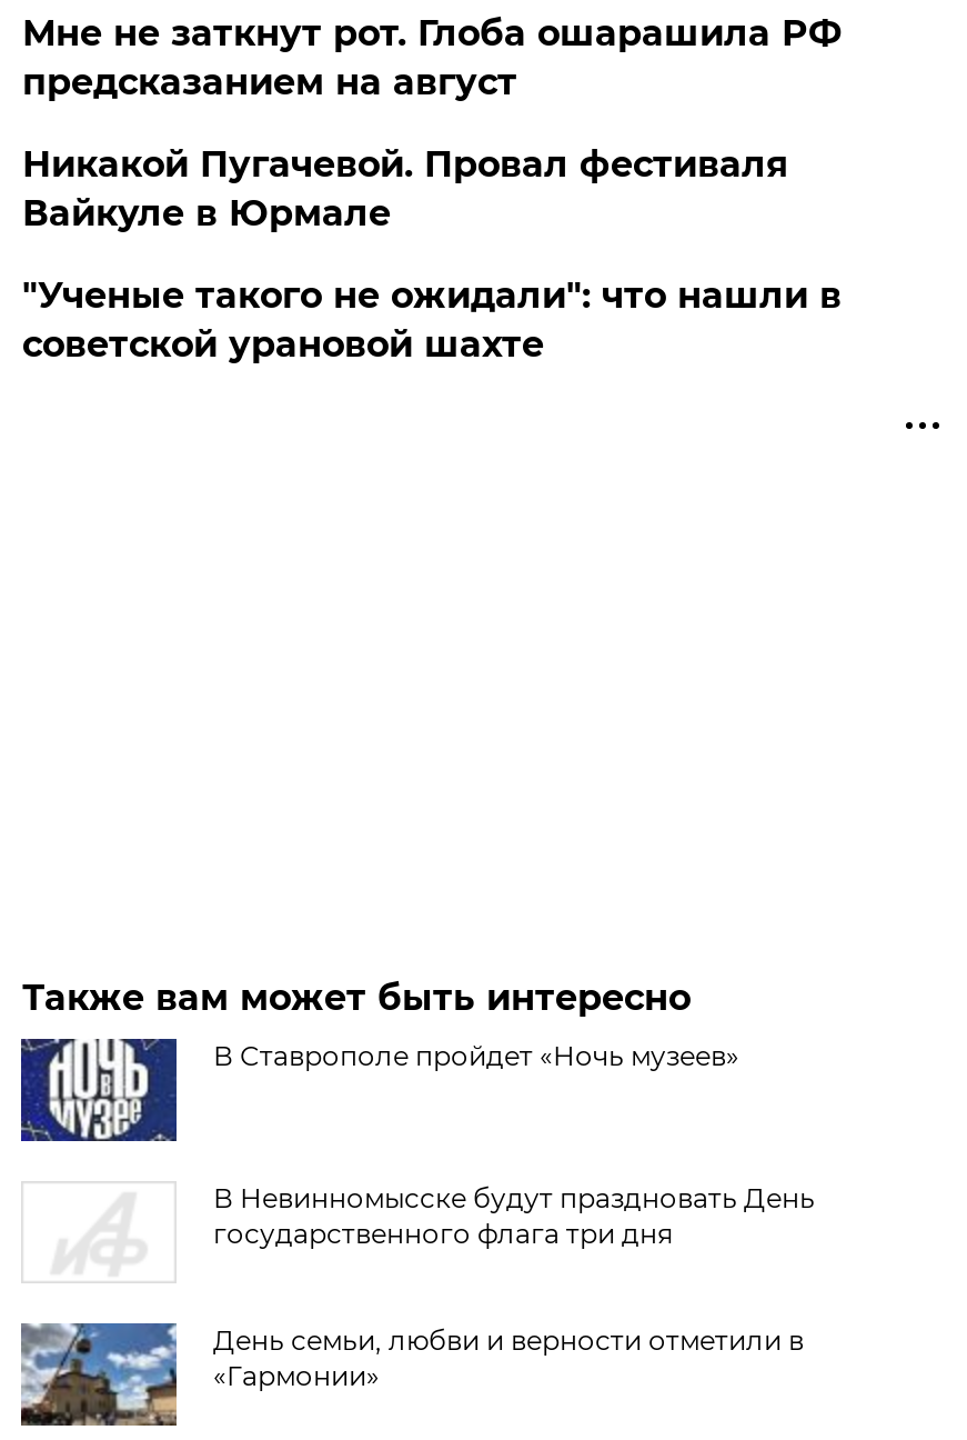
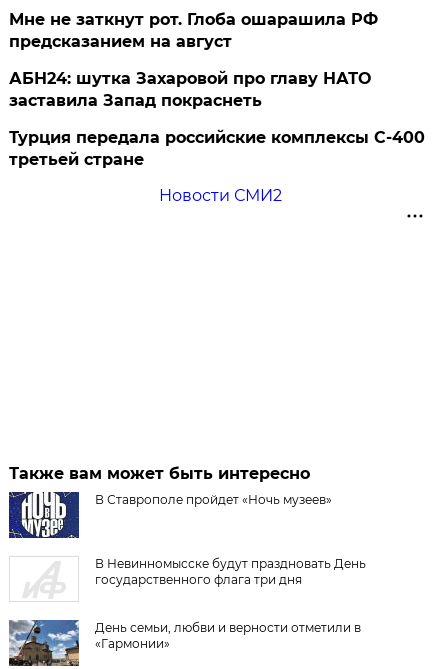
- Никакой Пугачевой. Провал фестиваля
- Вайкуле в Юрмале
- "Ученые такого не ожидали": что нашли в
- советской урановой шахте
+ АБН24: шутка Захаровой про главу НАТО
+ заставила Запад покраснеть
+ Турция передала российские комплексы С-400
+ третьей стране
+ Новости СМИ2
